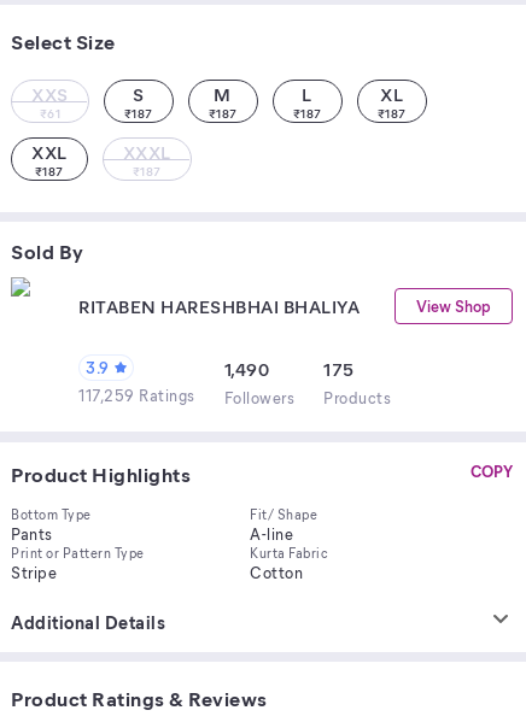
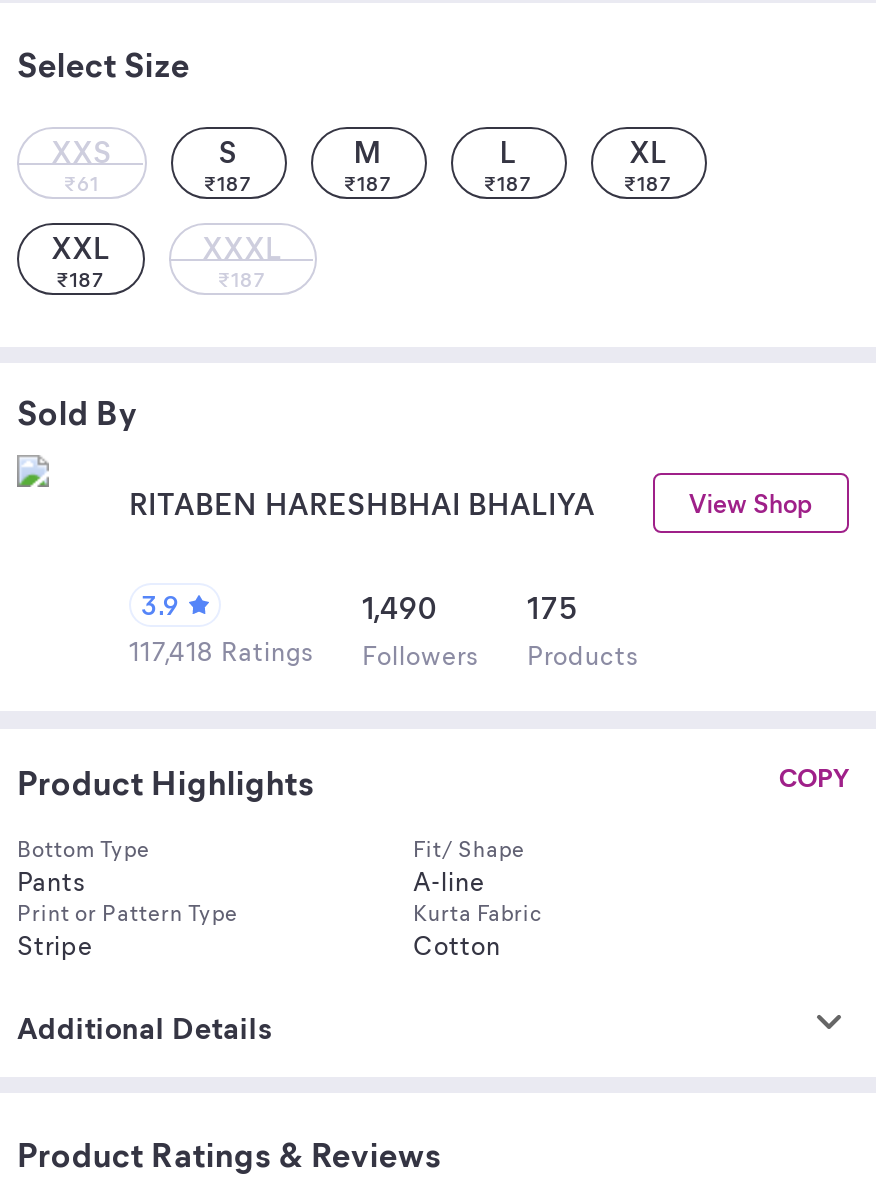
- 117,259 Ratings Followers Products
+ 117,418 Ratings Followers Products
